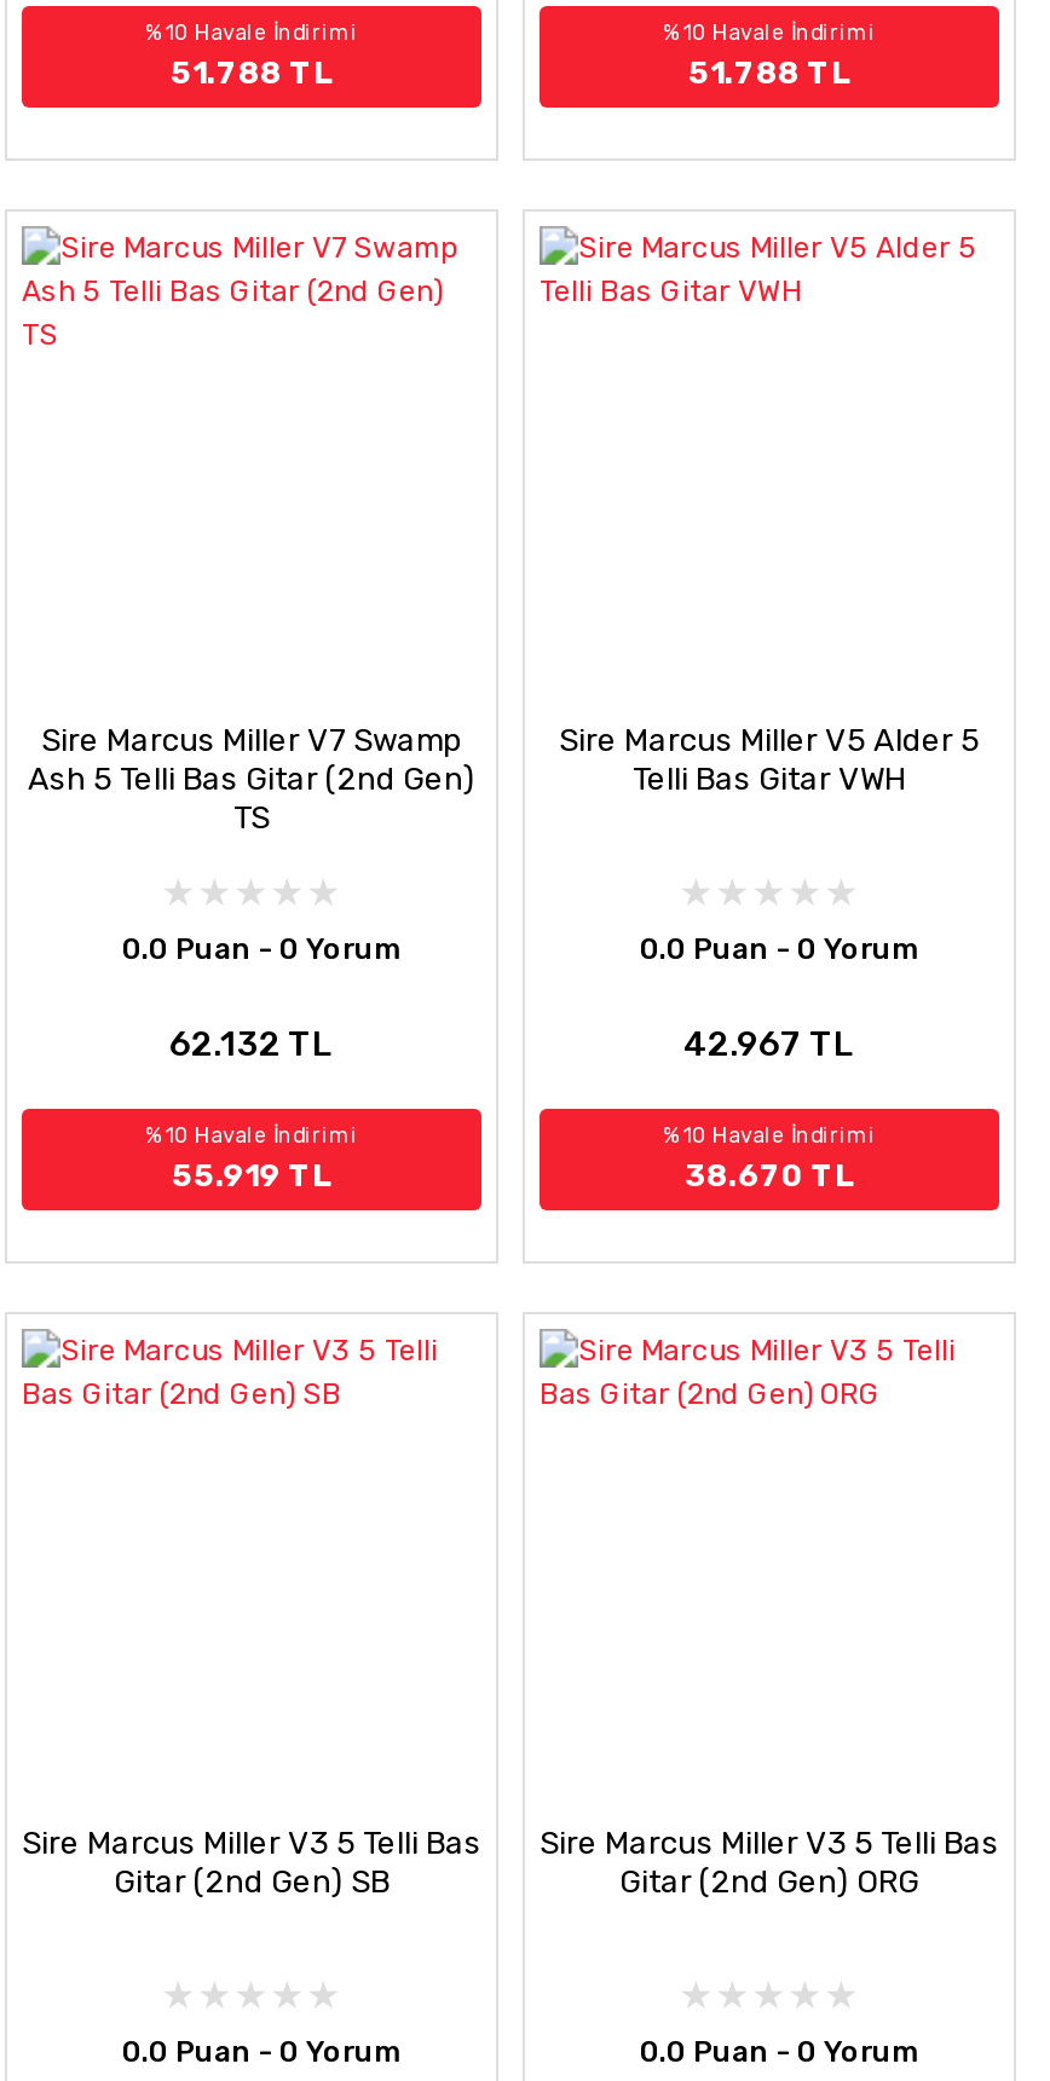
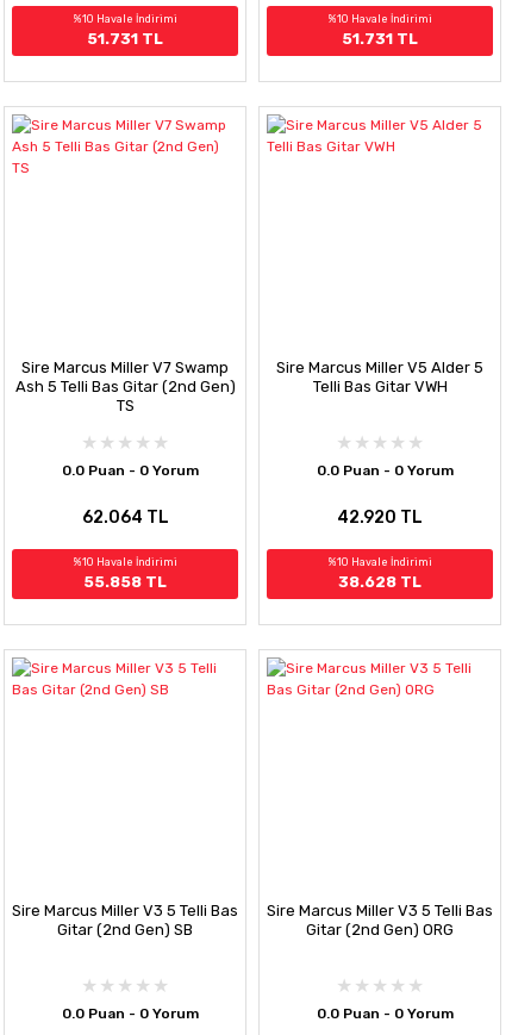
- 51.788 TL
+ 51.731 TL

- 51.788 TL
+ 51.731 TL

- 62.132 TL
+ 62.064 TL

- 42.967 TL
+ 42.920 TL

- 55.919 TL
+ 55.858 TL

- 38.670 TL
+ 38.628 TL
